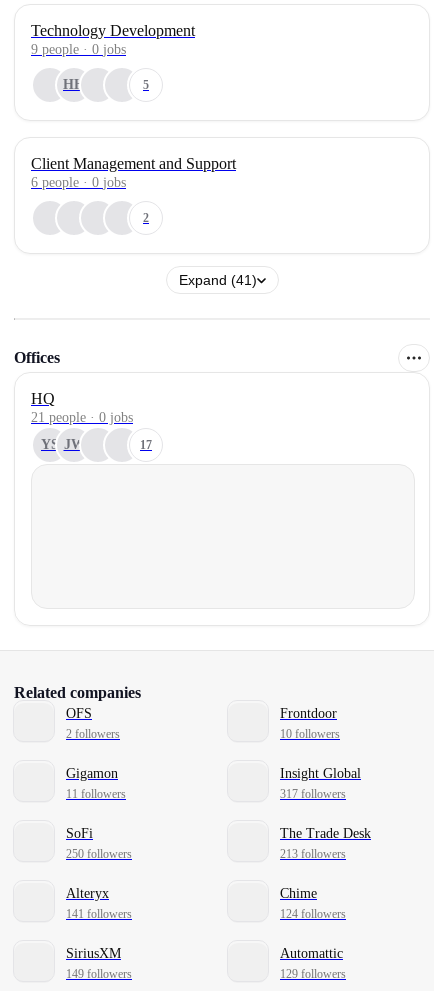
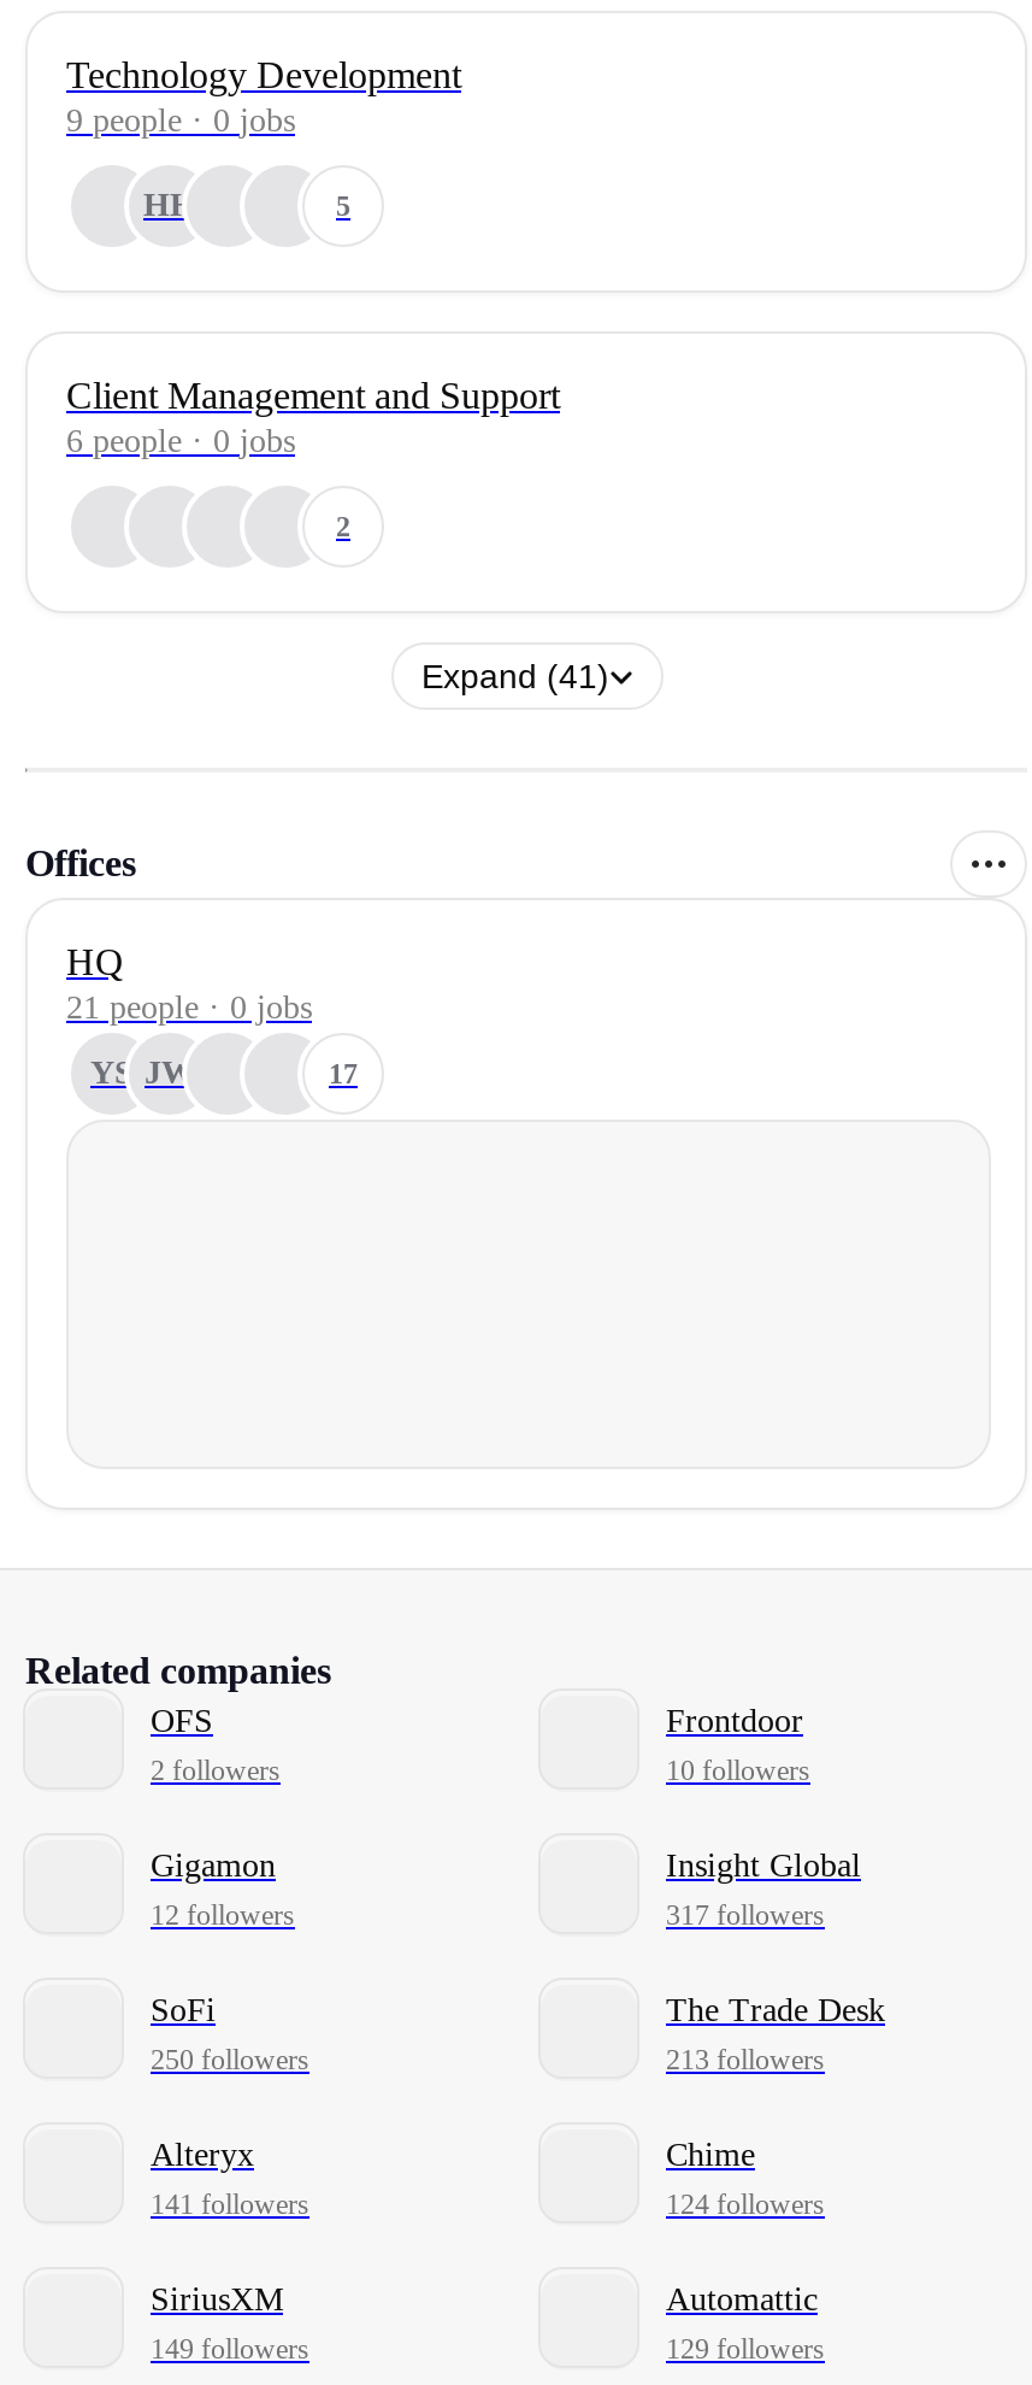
- 11 followers
+ 12 followers
